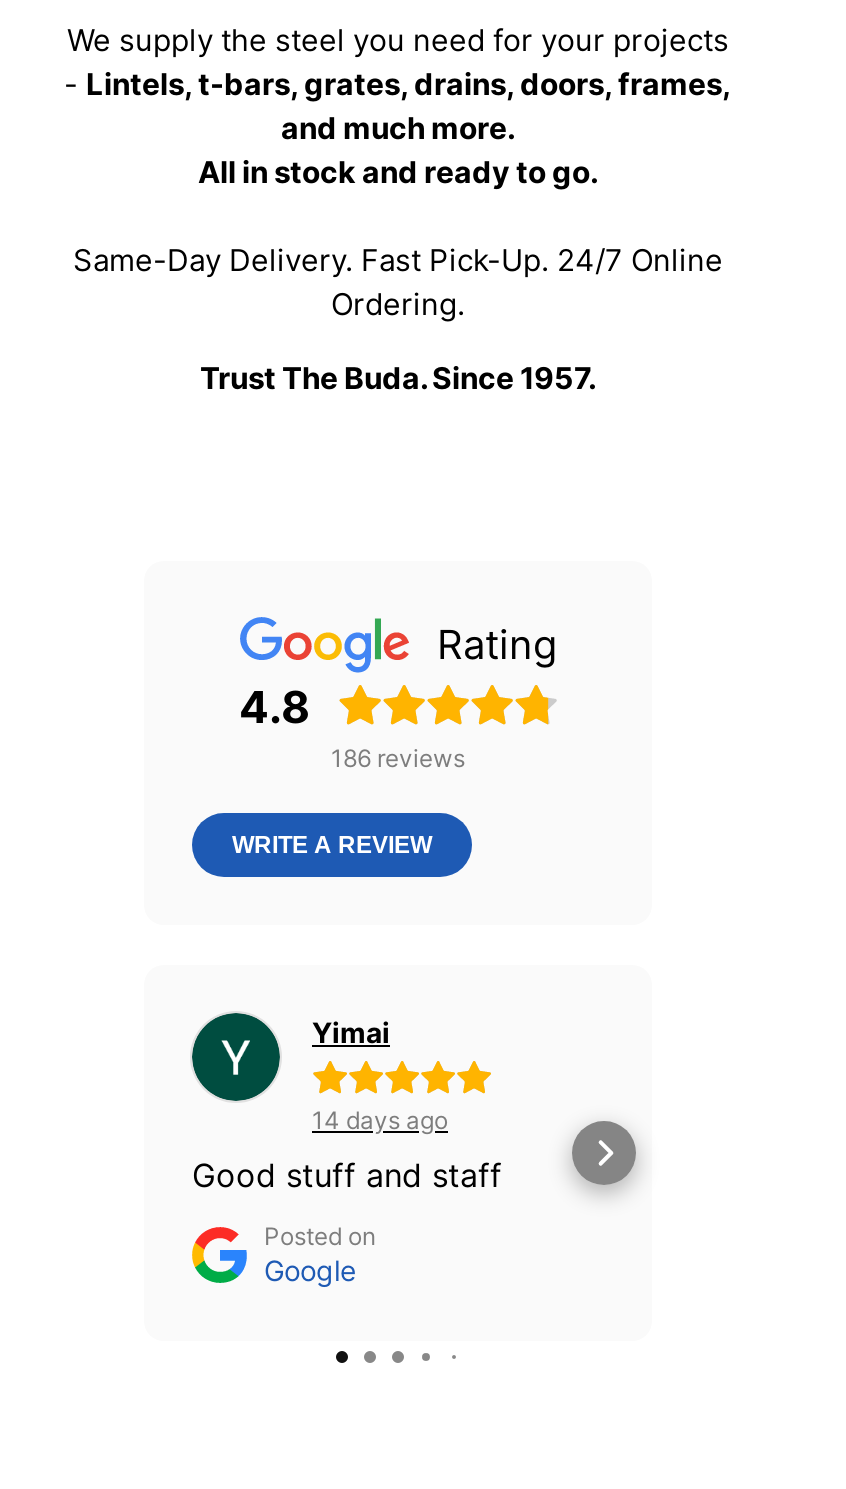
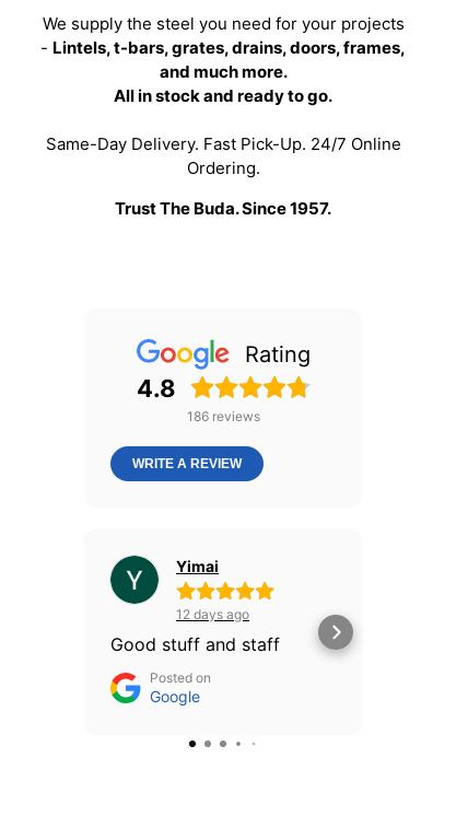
- 14 days ago
+ 12 days ago
